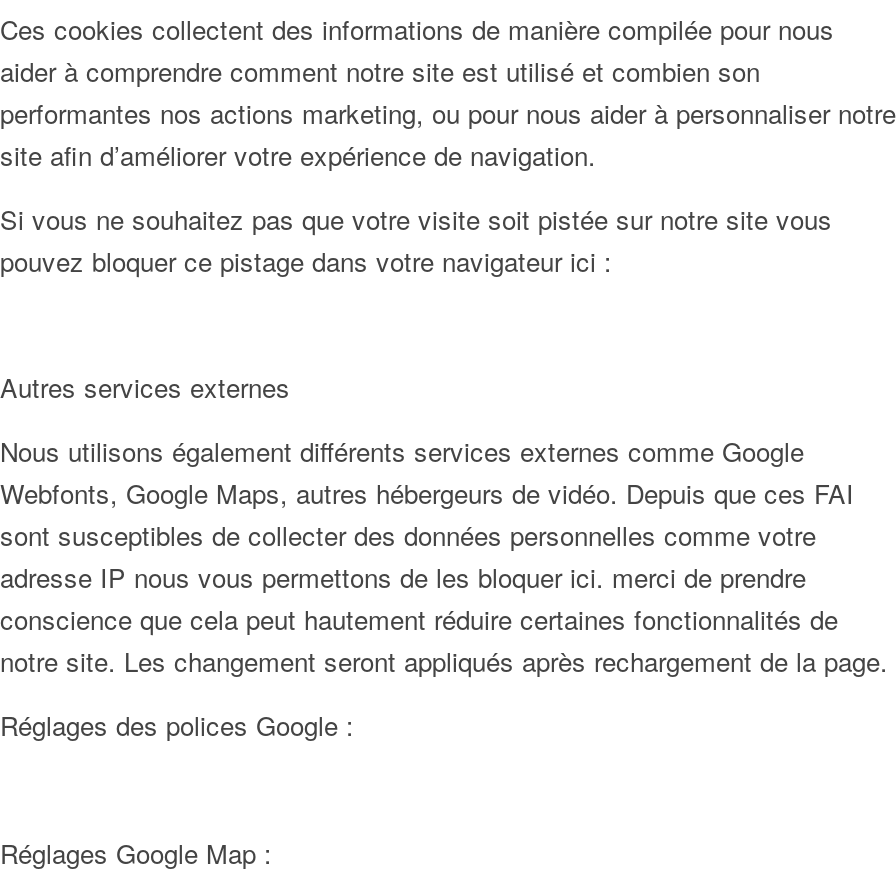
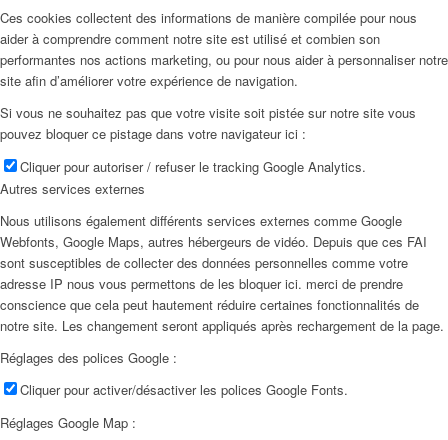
+ Cliquer pour autoriser / refuser le tracking Google Analytics.

+ Cliquer pour activer/désactiver les polices Google Fonts.
